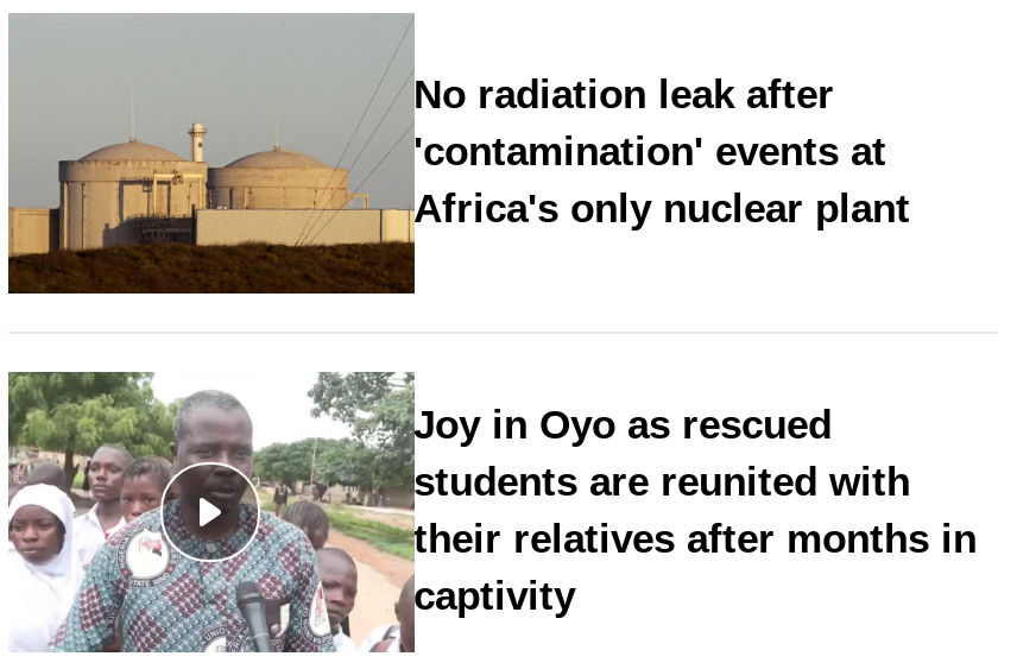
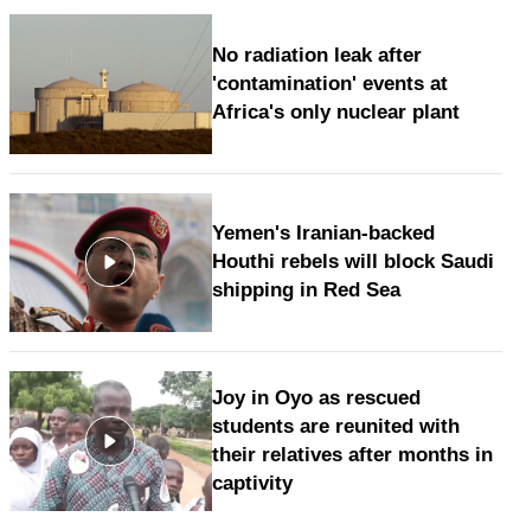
+ [image]
+ Yemen's Iranian-backed
+ Houthi rebels will block Saudi
+ shipping in Red Sea
